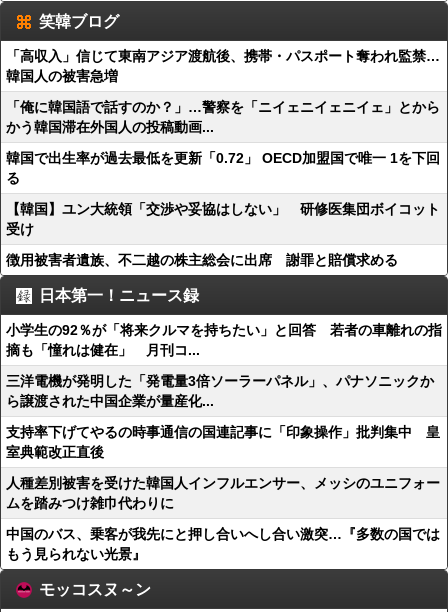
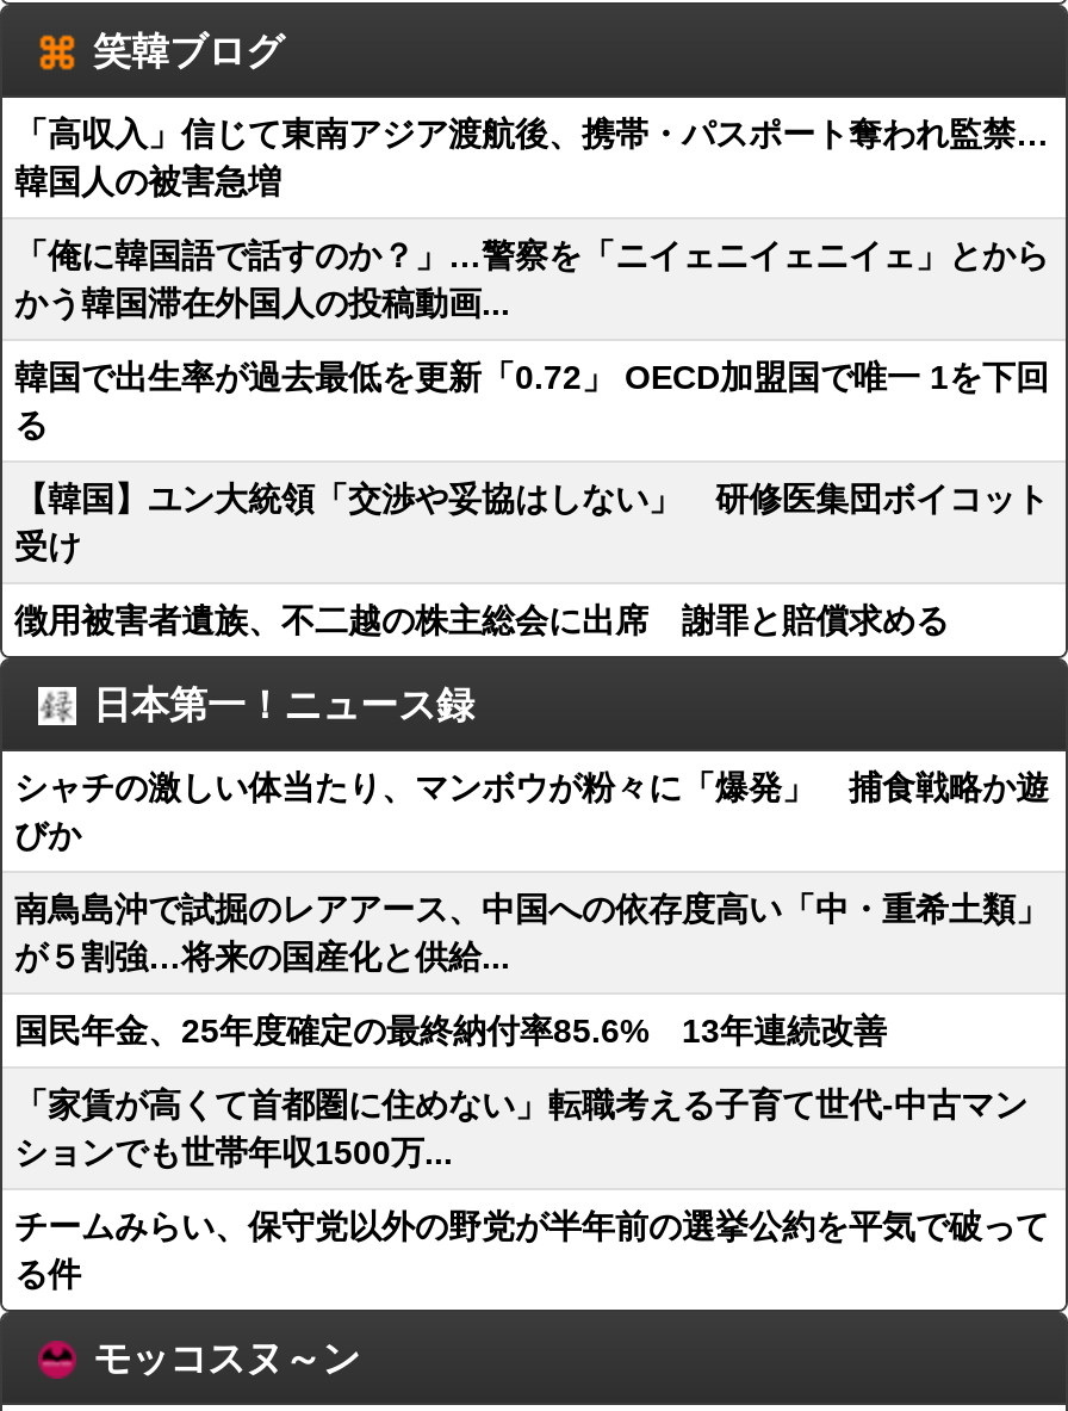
- 小学生の92％が「将来クルマを持ちたい」と回答 若者の車離れの指
- 摘も「憧れは健在」 月刊コ...
+ シャチの激しい体当たり、マンボウが粉々に「爆発」 捕食戦略か遊
+ びか

- 三洋電機が発明した「発電量3倍ソーラーパネル」、パナソニックか
- ら譲渡された中国企業が量産化...
+ 南鳥島沖で試掘のレアアース、中国への依存度高い「中・重希土類」
+ が５割強…将来の国産化と供給...

- 支持率下げてやるの時事通信の国連記事に「印象操作」批判集中 皇
- 室典範改正直後
+ 国民年金、25年度確定の最終納付率85.6% 13年連続改善

- 人種差別被害を受けた韓国人インフルエンサー、メッシのユニフォー
- ムを踏みつけ雑巾代わりに
+ 「家賃が高くて首都圏に住めない」転職考える子育て世代-中古マン
+ ションでも世帯年収1500万...

- 中国のバス、乗客が我先にと押し合いへし合い激突…『多数の国では
- もう見られない光景』
+ チームみらい、保守党以外の野党が半年前の選挙公約を平気で破って
+ る件
